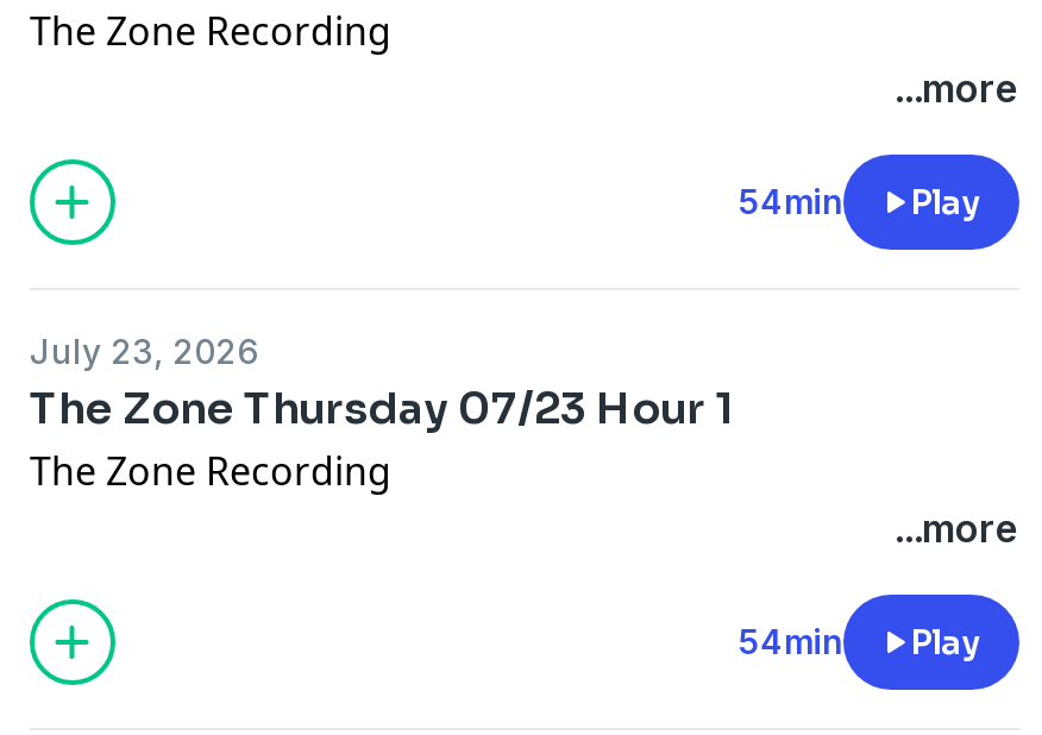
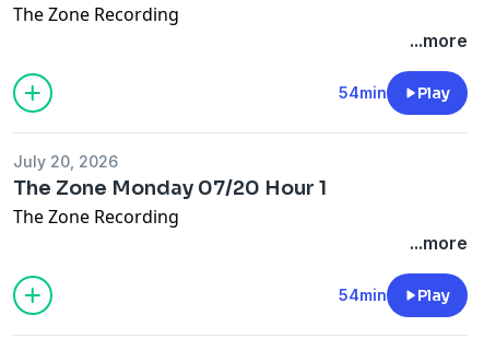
- July 23, 2026
+ July 20, 2026

- The Zone Thursday 07/23 Hour 1
+ The Zone Monday 07/20 Hour 1
